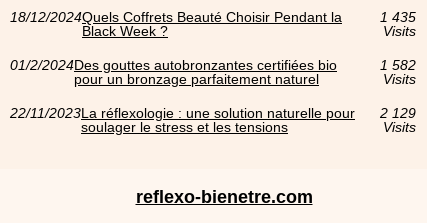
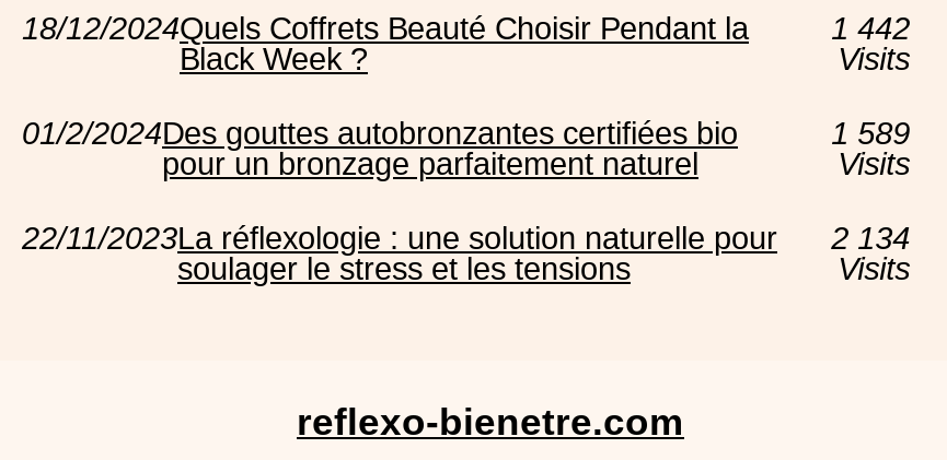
- 1 435
+ 1 442

- 1 582
+ 1 589

- 22/11/2023La réflexologie : une solution naturelle pour 2 129
+ 22/11/2023La réflexologie : une solution naturelle pour 2 134
